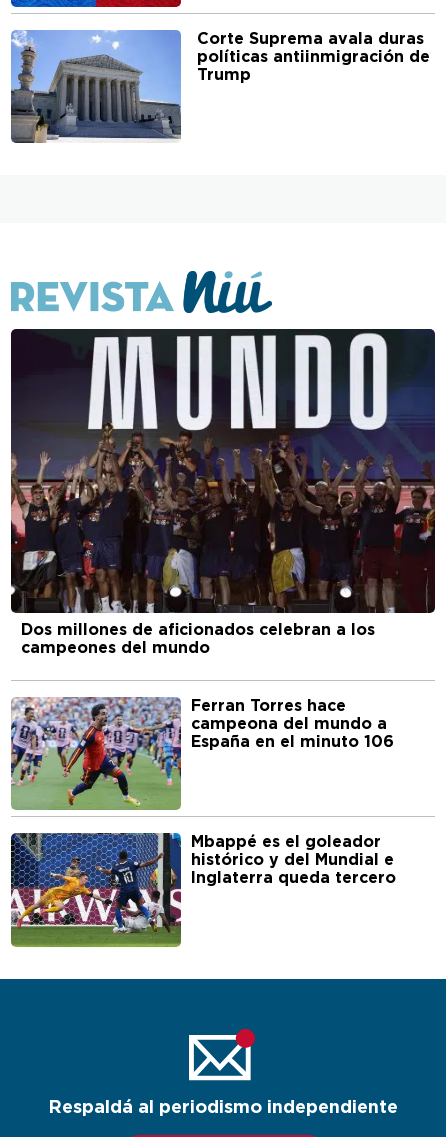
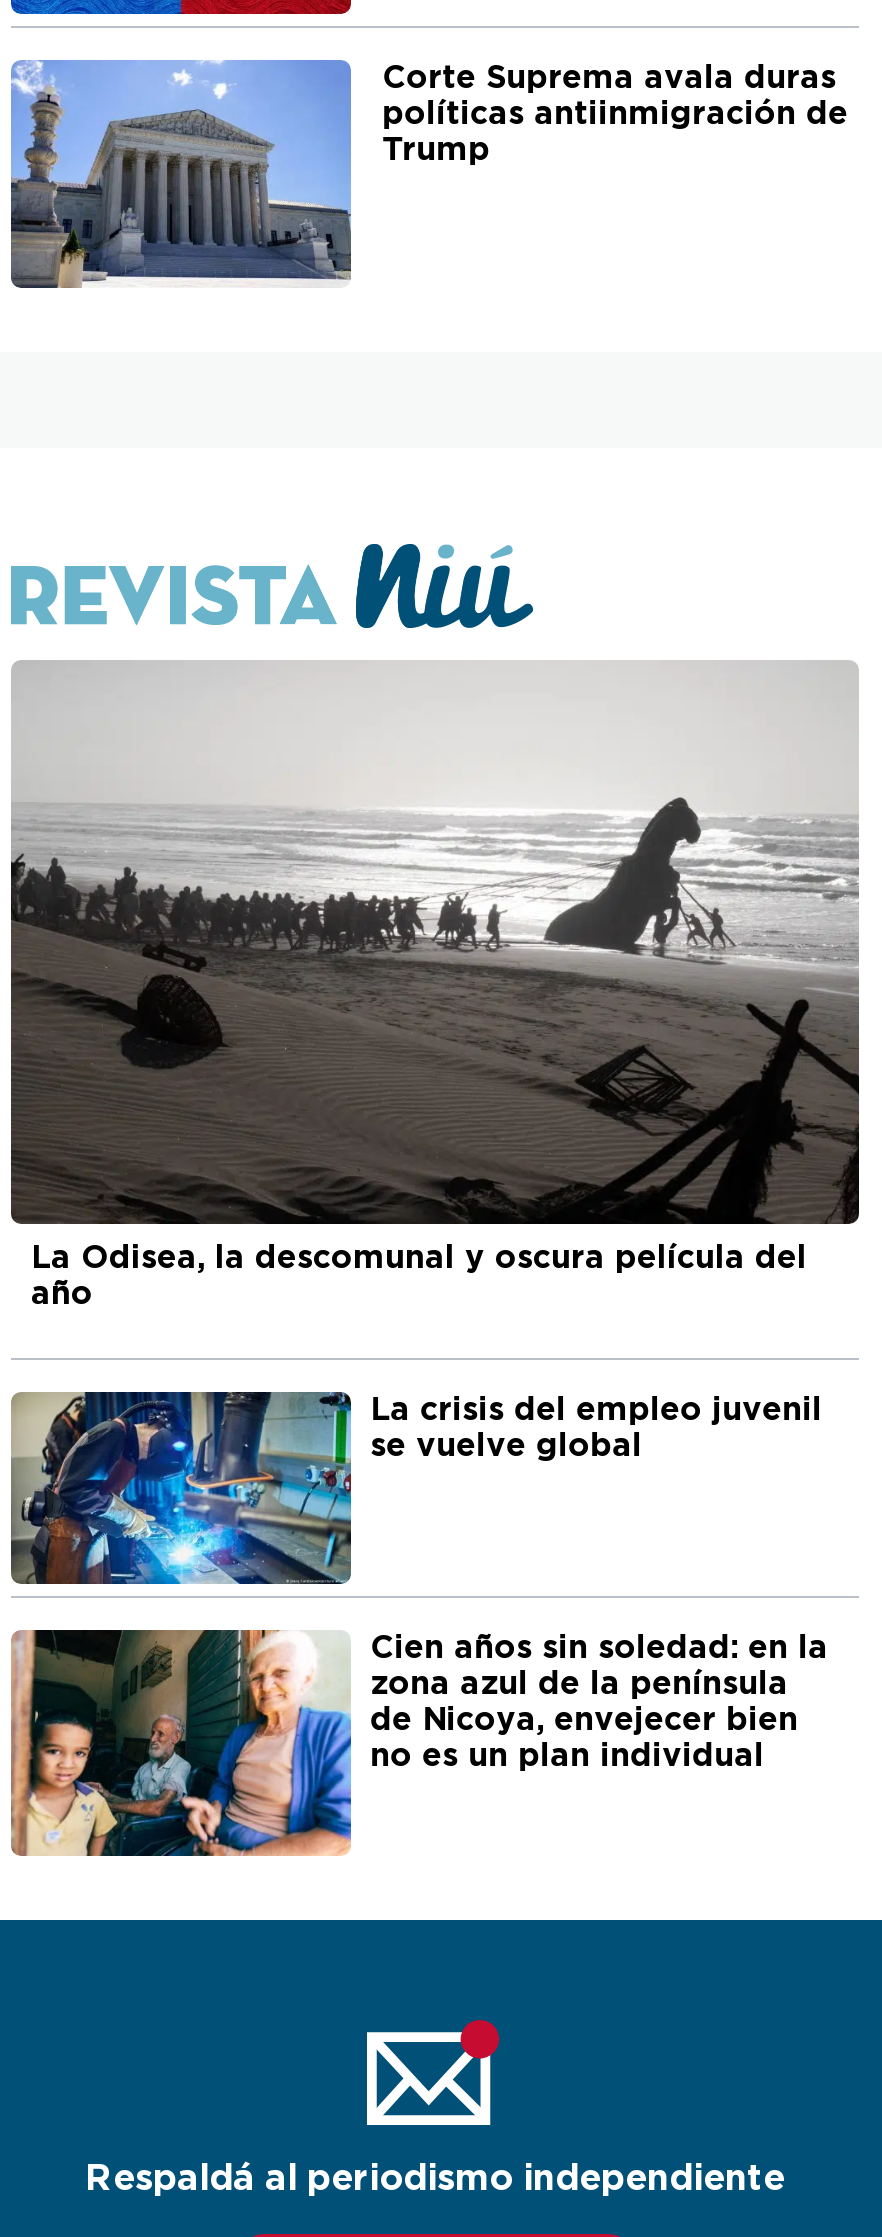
- [image]
- Dos millones de aficionados celebran a los
- campeones del mundo
+ [image]
+ La Odisea, la descomunal y oscura película del
+ año

- [image]
- Ferran Torres hace
- campeona del mundo a
- España en el minuto 106
+ [image]
+ La crisis del empleo juvenil
+ se vuelve global

- [image]
- Mbappé es el goleador
- histórico y del Mundial e
- Inglaterra queda tercero
+ [image]
+ Cien años sin soledad: en la
+ zona azul de la península
+ de Nicoya, envejecer bien
+ no es un plan individual
